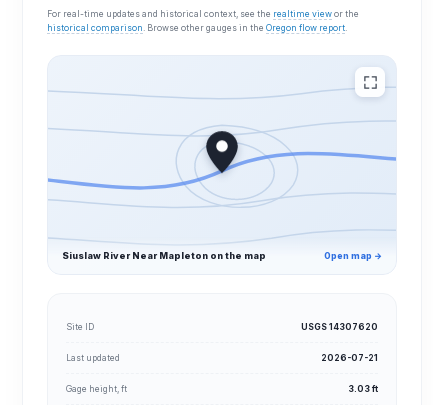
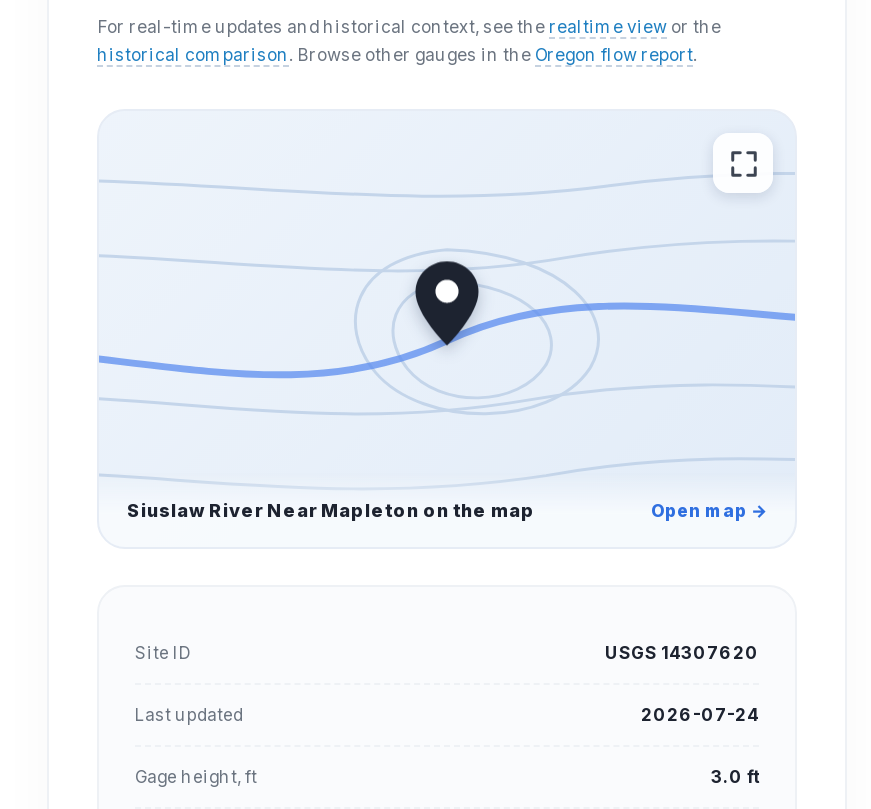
- 2026-07-21
+ 2026-07-24

- 3.03 ft
+ 3.0 ft
